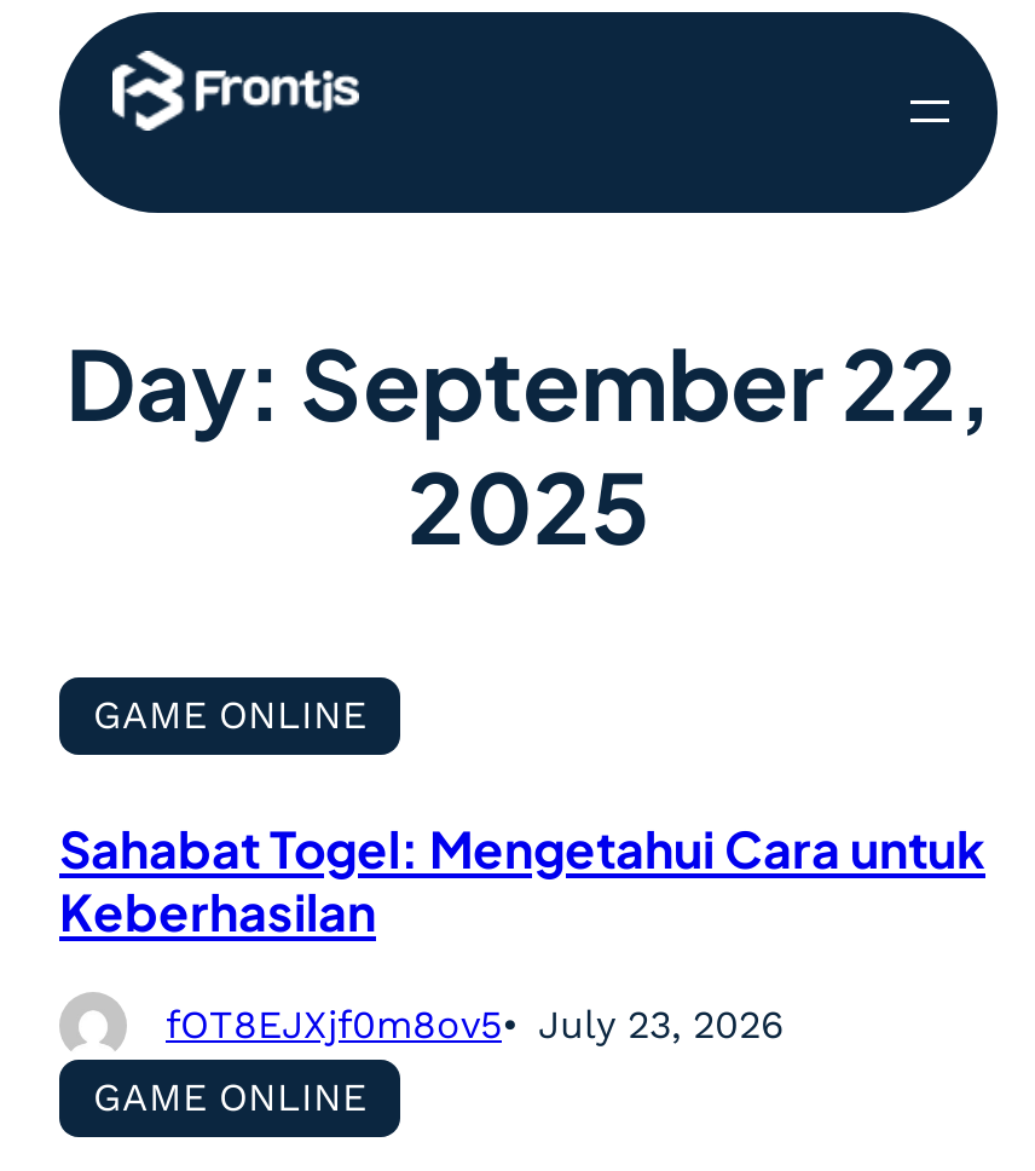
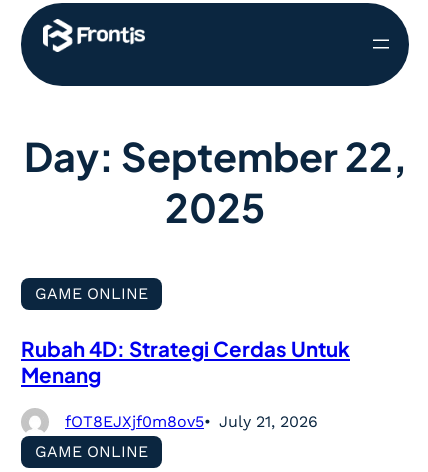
- Sahabat Togel: Mengetahui Cara untuk
- Keberhasilan
+ Rubah 4D: Strategi Cerdas Untuk
+ Menang

- fOT8EJXjf0m8ov5 July 23, 2026
+ fOT8EJXjf0m8ov5 July 21, 2026
